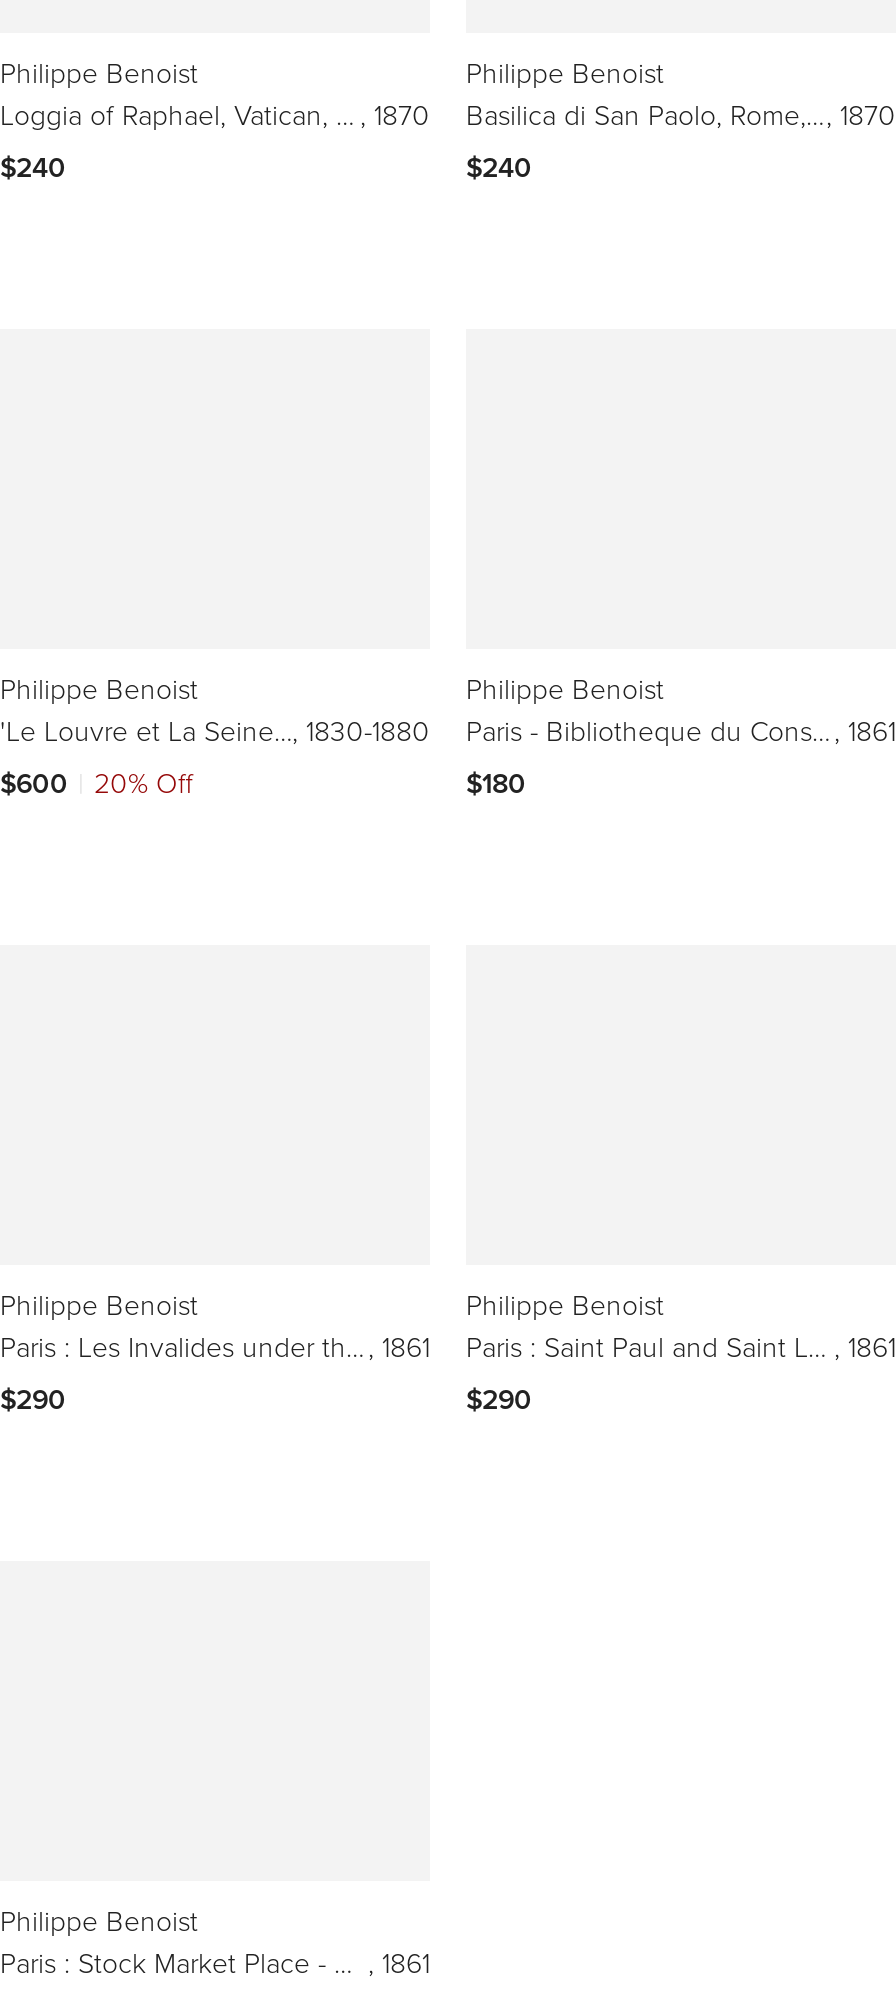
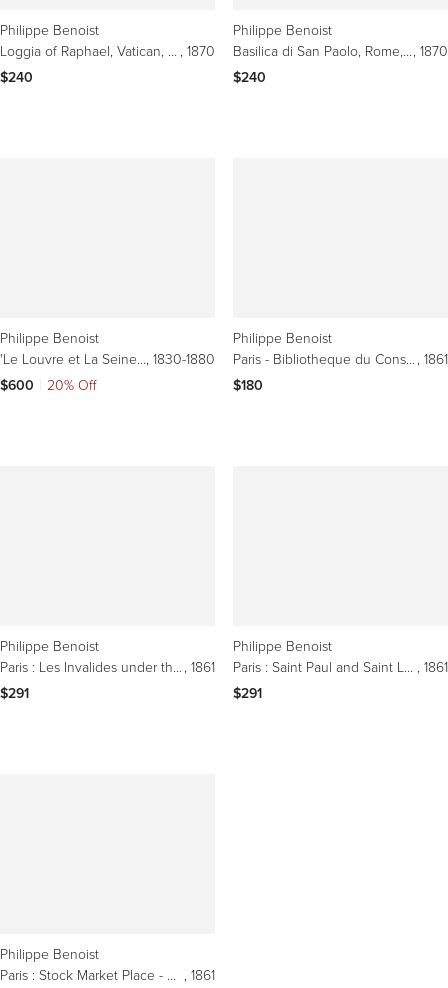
- $290
+ $291

- $290
+ $291
